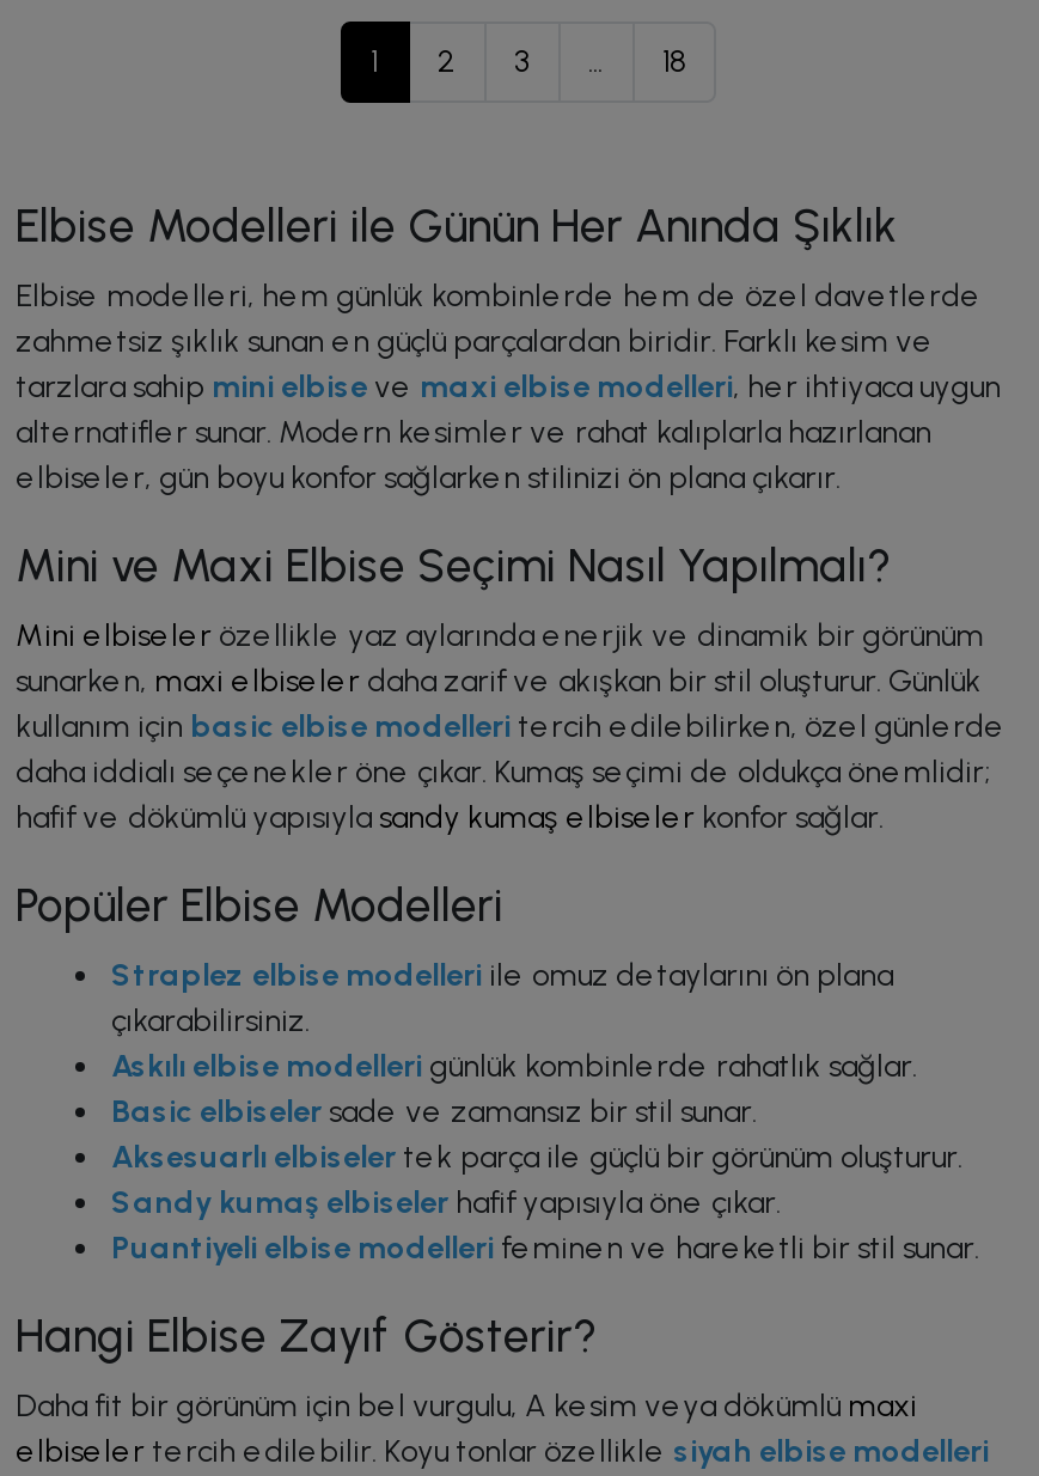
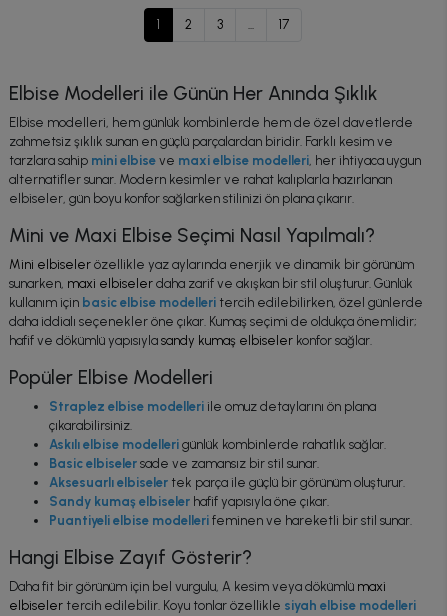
- 18
+ 17
